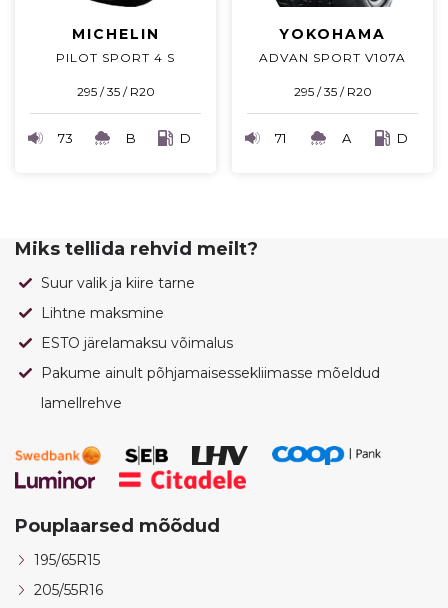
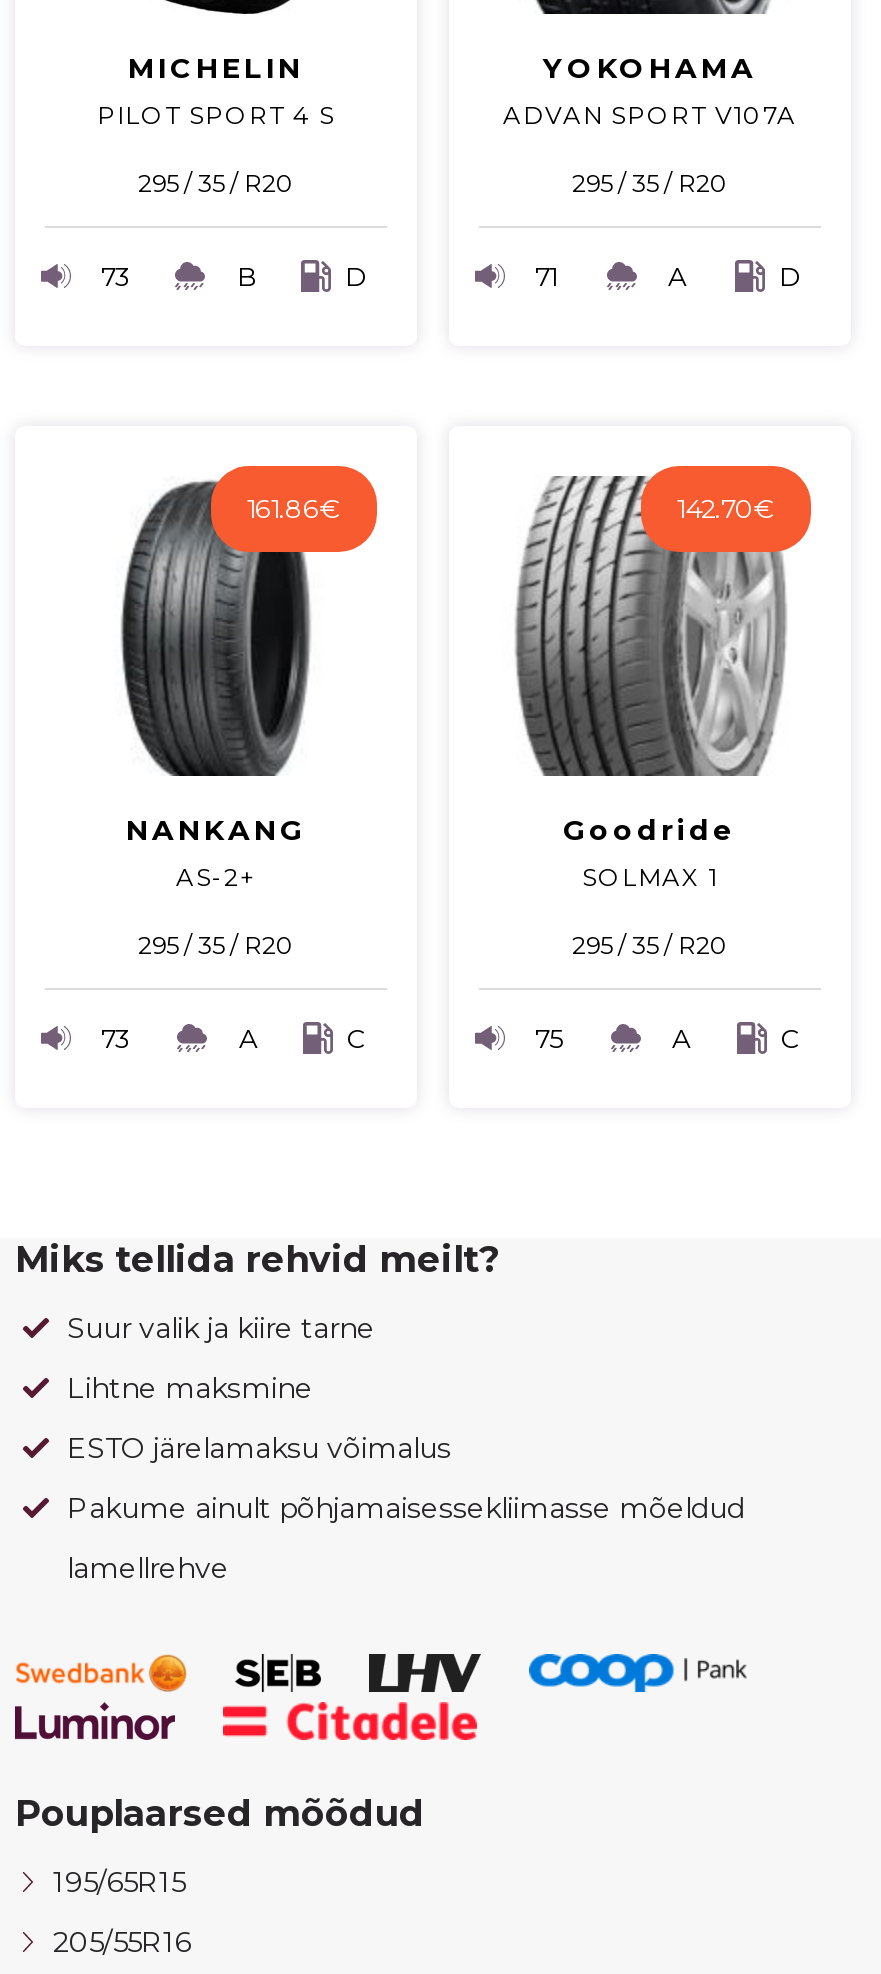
+ NANKANG
+ AS-2+
+ 295 / 35 / R20
+ 73
+ A
+ C

+ [image]
+ 161.86€

+ [image]
+ 142.70€

+ Goodride
+ SOLMAX 1
+ 295 / 35 / R20
+ 75
+ A
+ C
